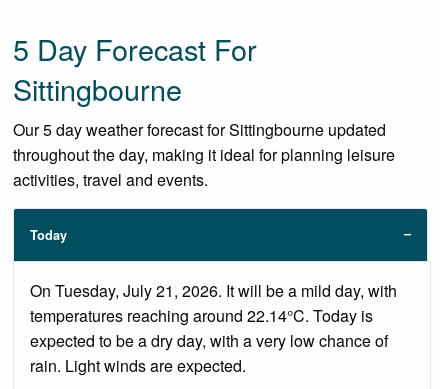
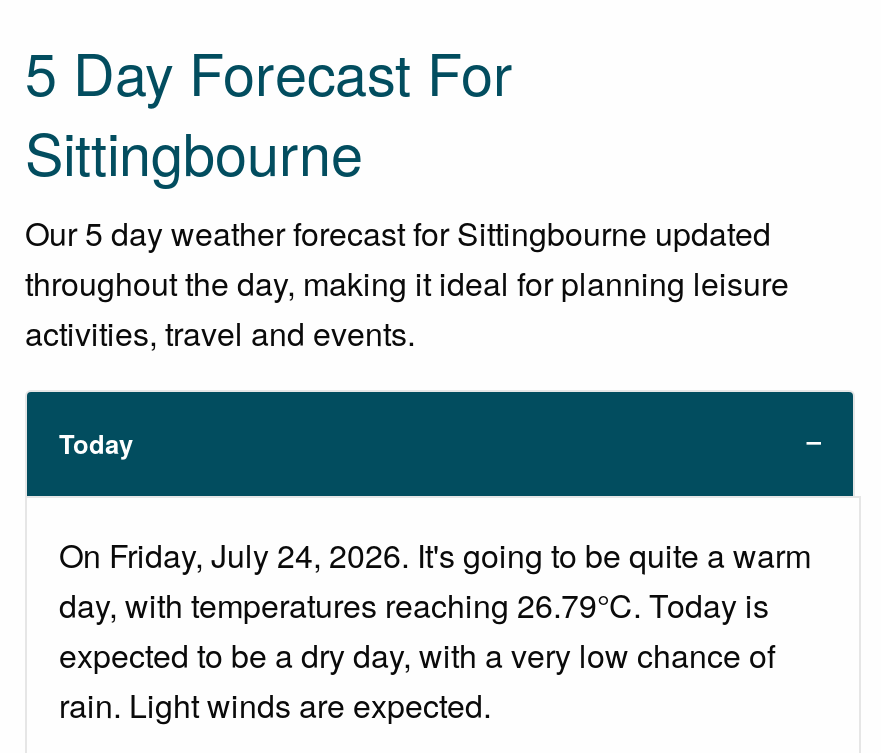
- On Tuesday, July 21, 2026. It will be a mild day, with
- temperatures reaching around 22.14°C. Today is
+ On Friday, July 24, 2026. It's going to be quite a warm
+ day, with temperatures reaching 26.79°C. Today is
